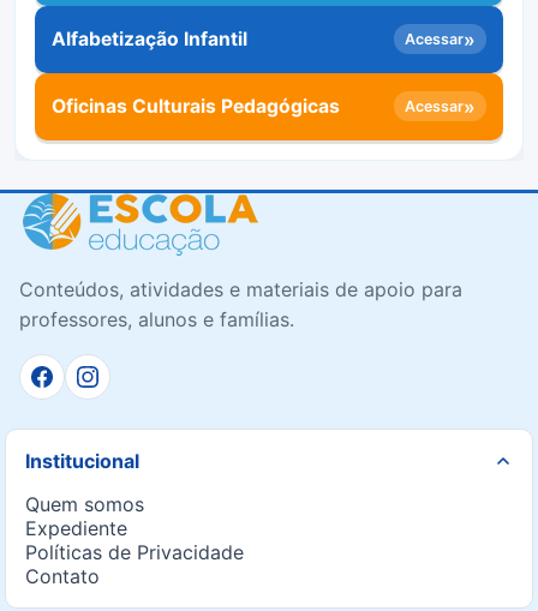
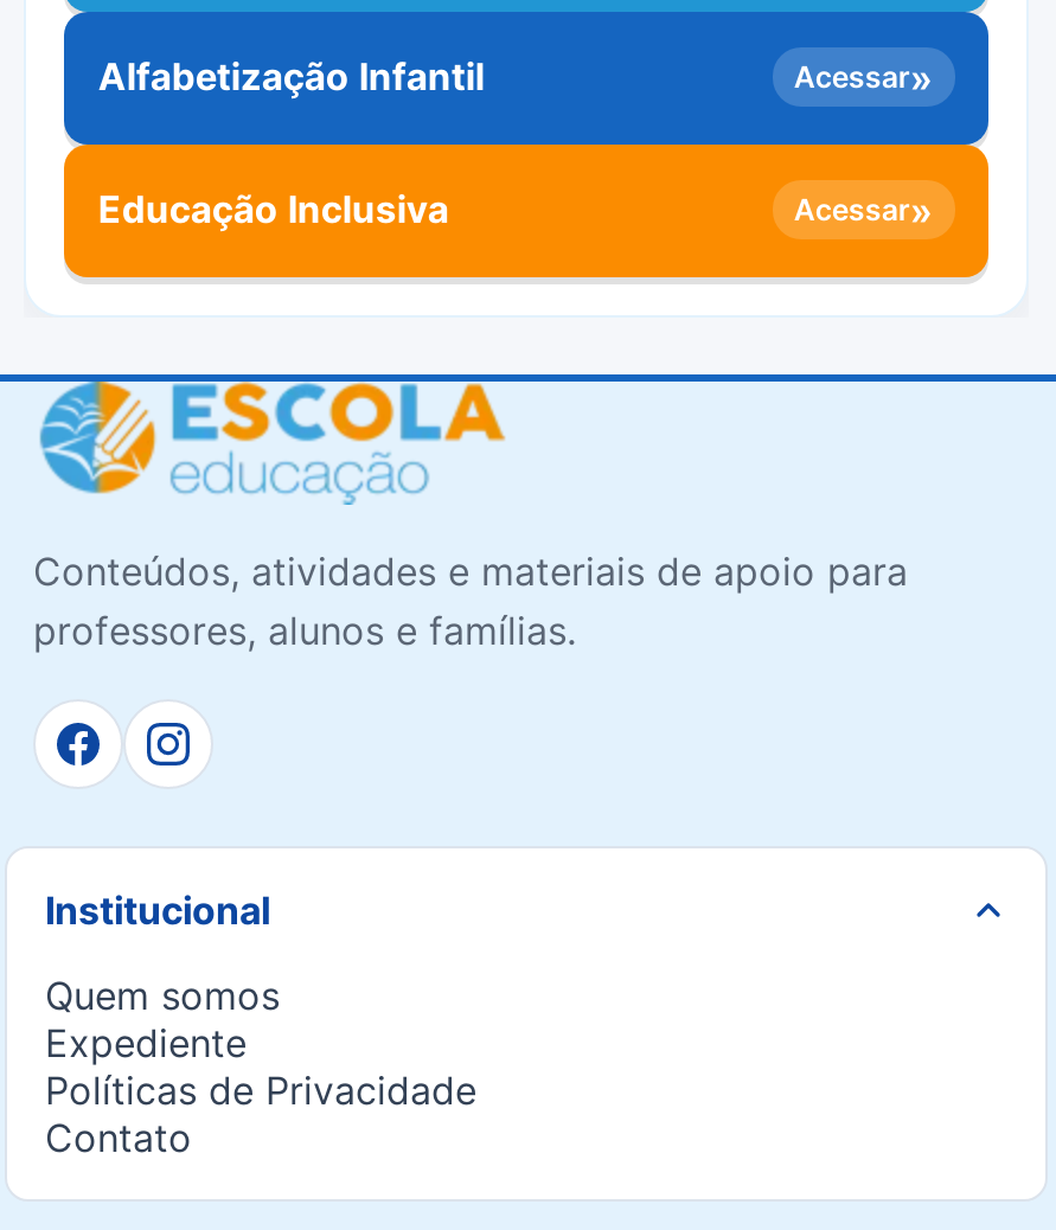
- Oficinas Culturais Pedagógicas
+ Educação Inclusiva
